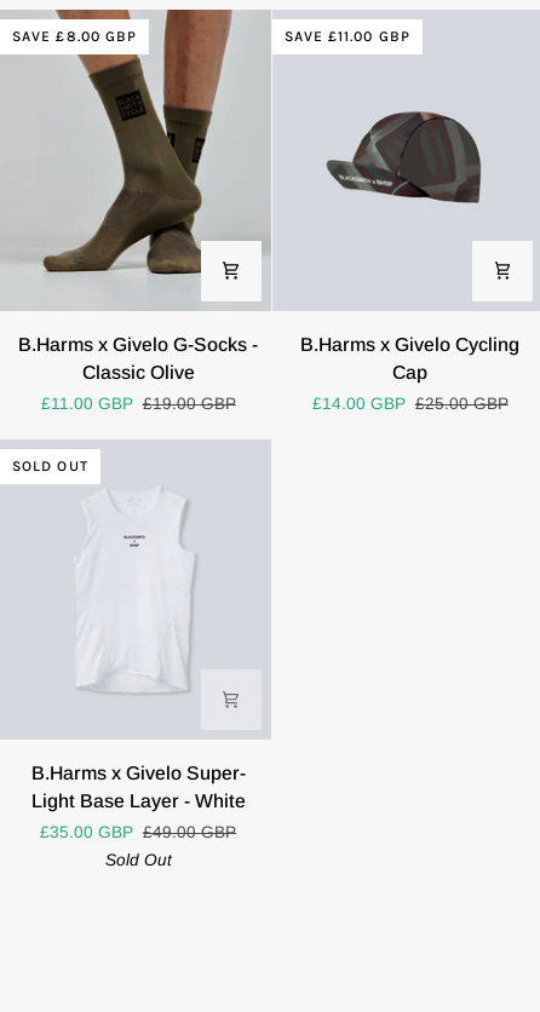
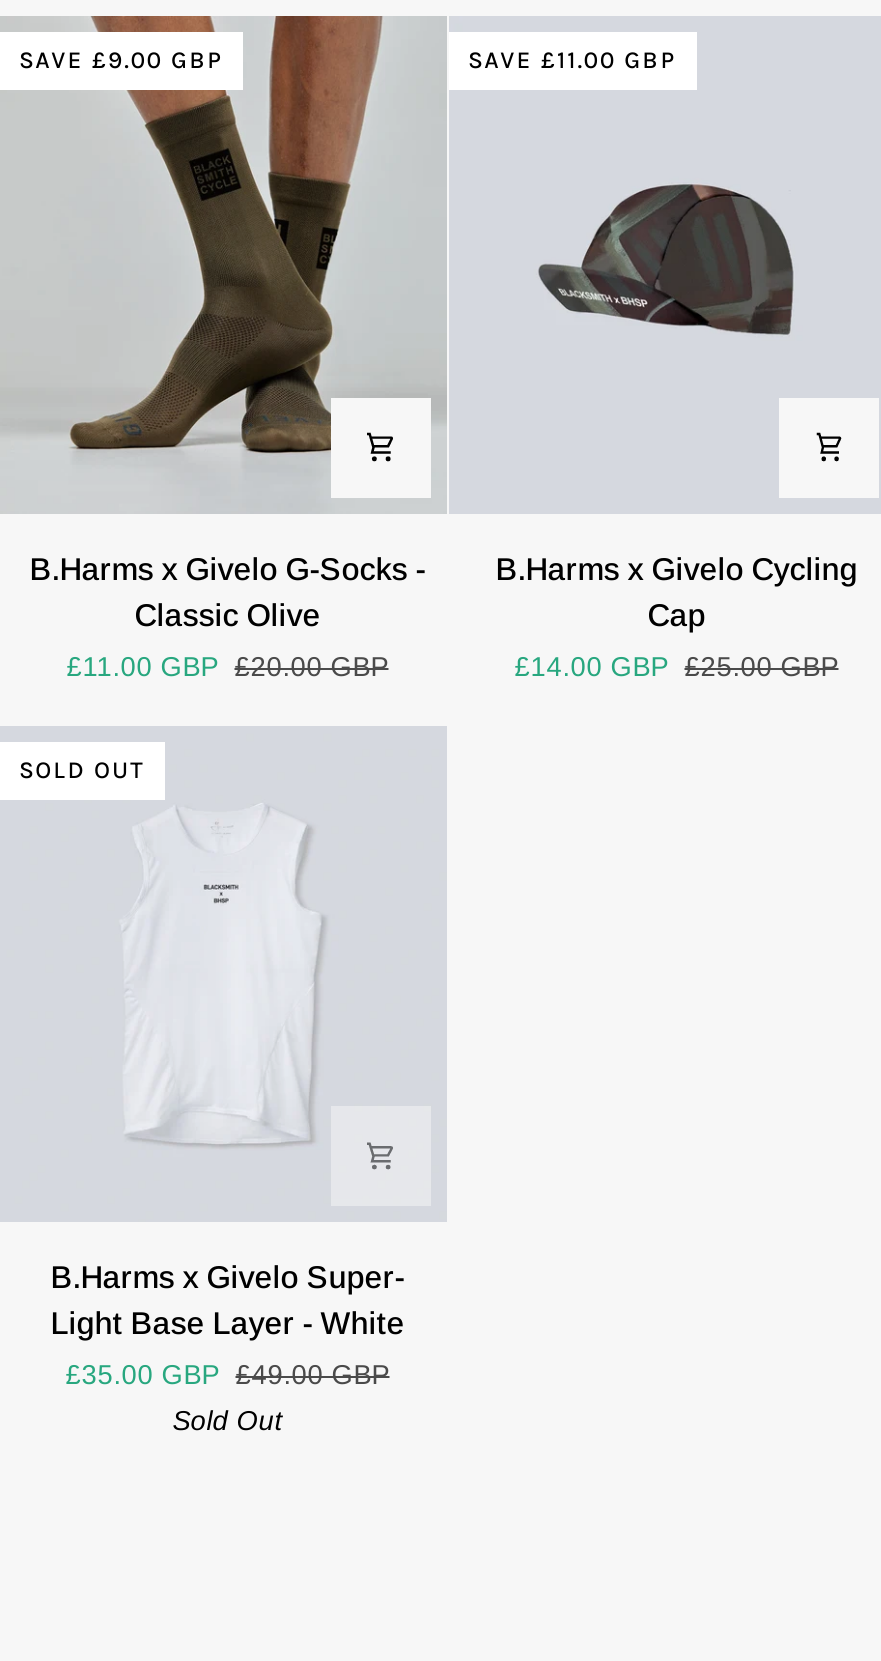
- SAVE £8.00 GBP
+ SAVE £9.00 GBP

- £11.00 GBP £19.00 GBP
+ £11.00 GBP £20.00 GBP
